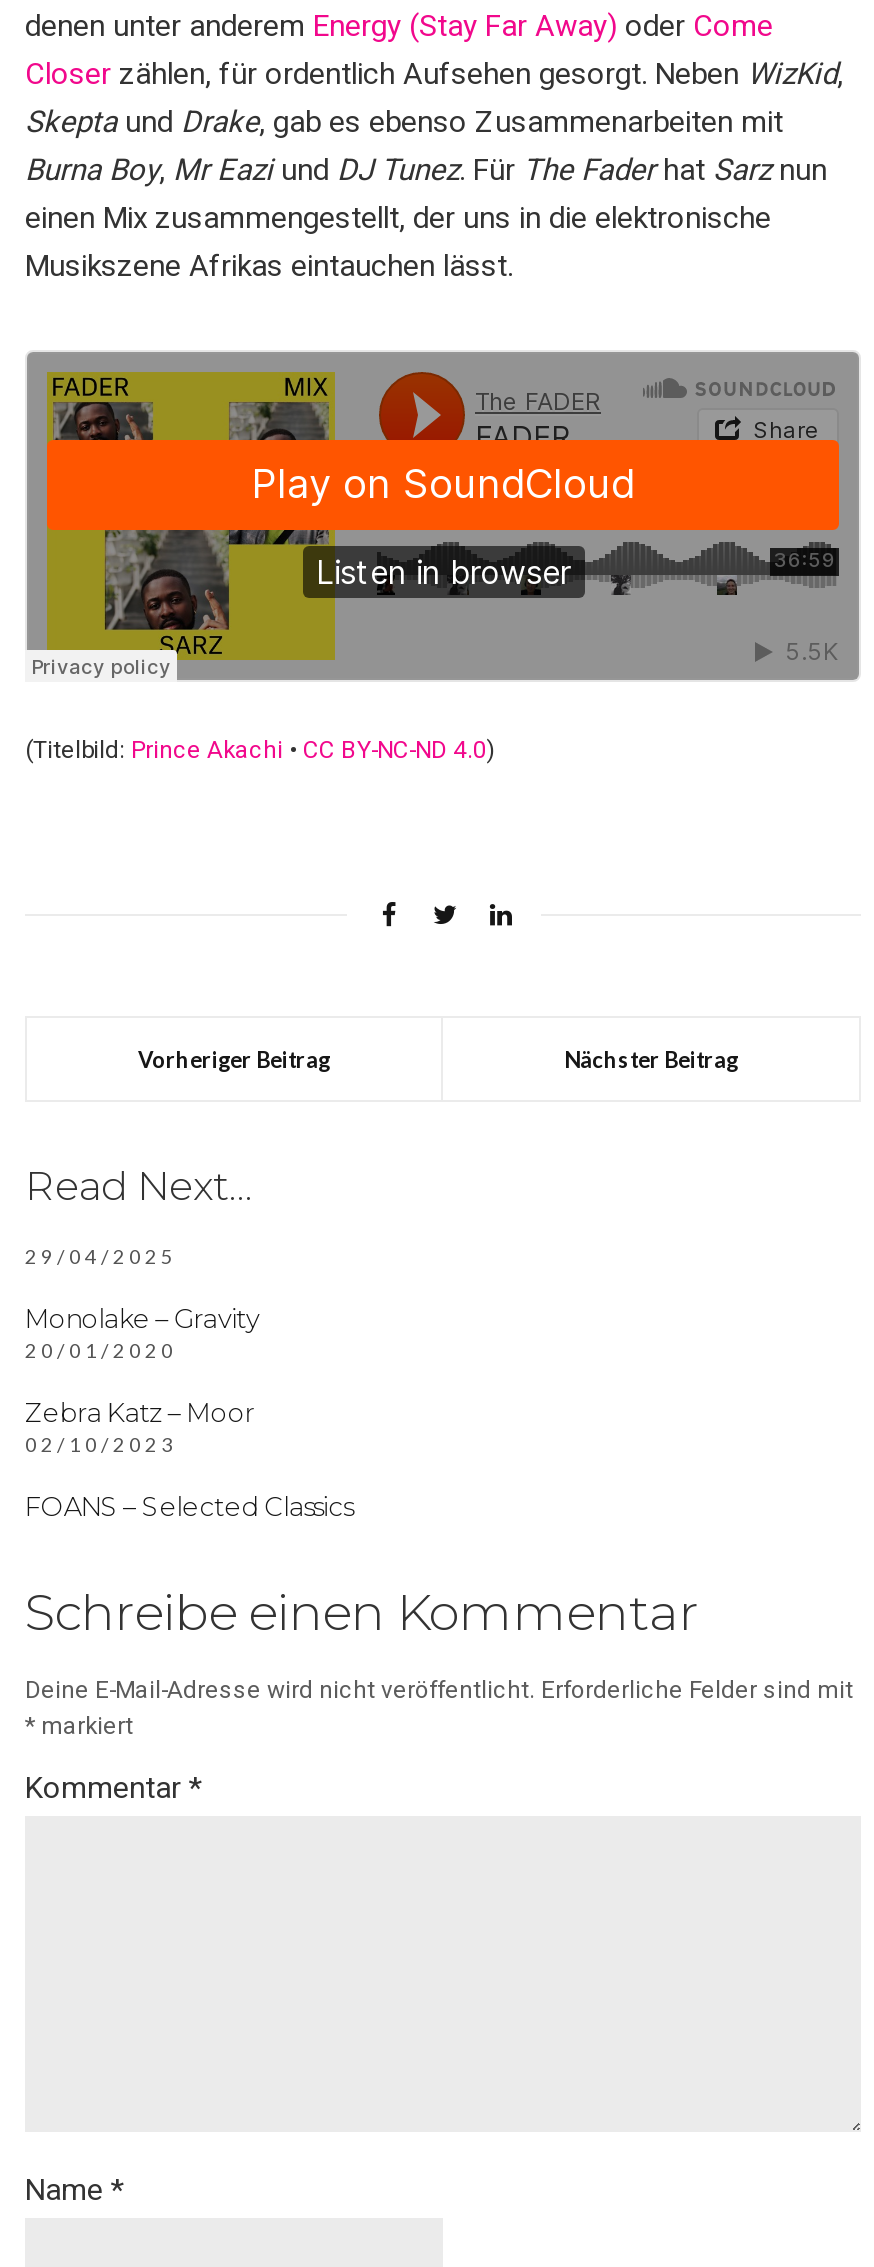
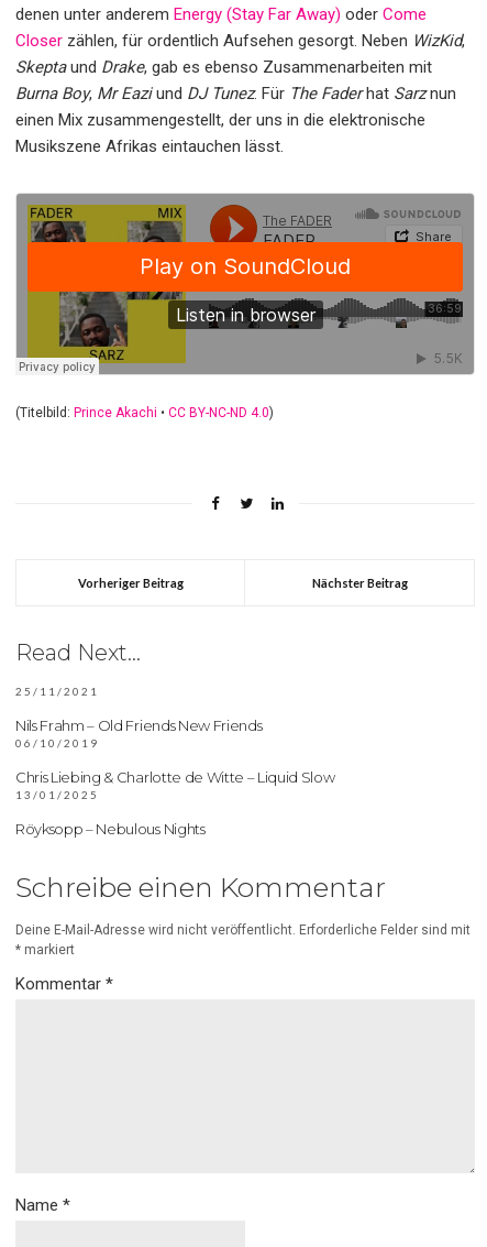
- 29/04/2025
+ 25/11/2021

- Monolake – Gravity
- 20/01/2020
+ Nils Frahm – Old Friends New Friends
+ 06/10/2019

- Zebra Katz – Moor
- 02/10/2023
+ Chris Liebing & Charlotte de Witte – Liquid Slow
+ 13/01/2025

- FOANS – Selected Classics
+ Röyksopp – Nebulous Nights
